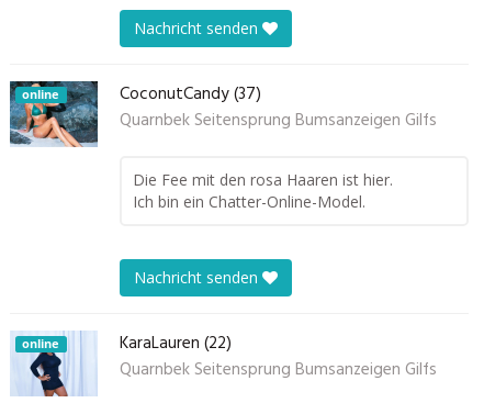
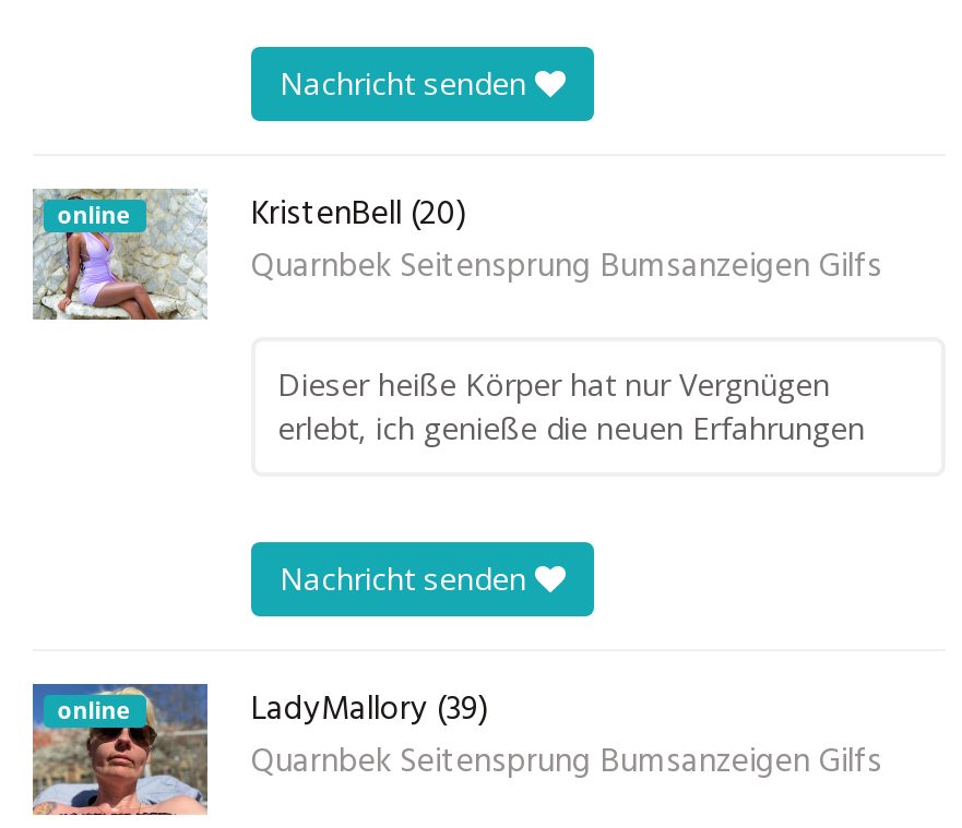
- [image]
- CoconutCandy (37)
+ [image]
+ KristenBell (20)

- Die Fee mit den rosa Haaren ist hier.
- Ich bin ein Chatter-Online-Model.
+ Dieser heiße Körper hat nur Vergnügen
+ erlebt, ich genieße die neuen Erfahrungen

- [image]
- KaraLauren (22)
+ [image]
+ LadyMallory (39)
